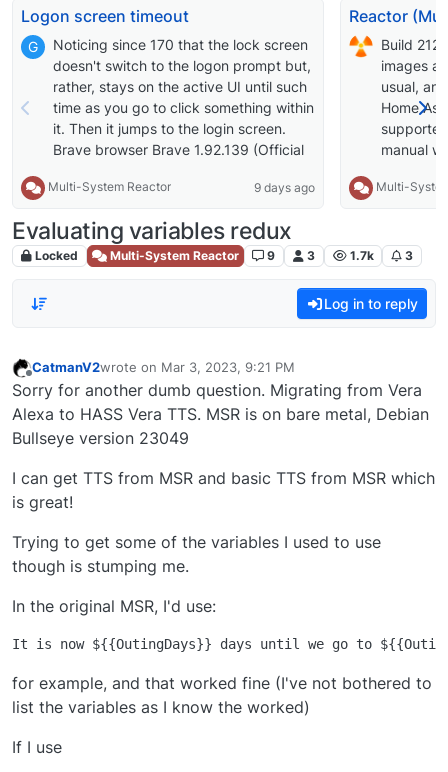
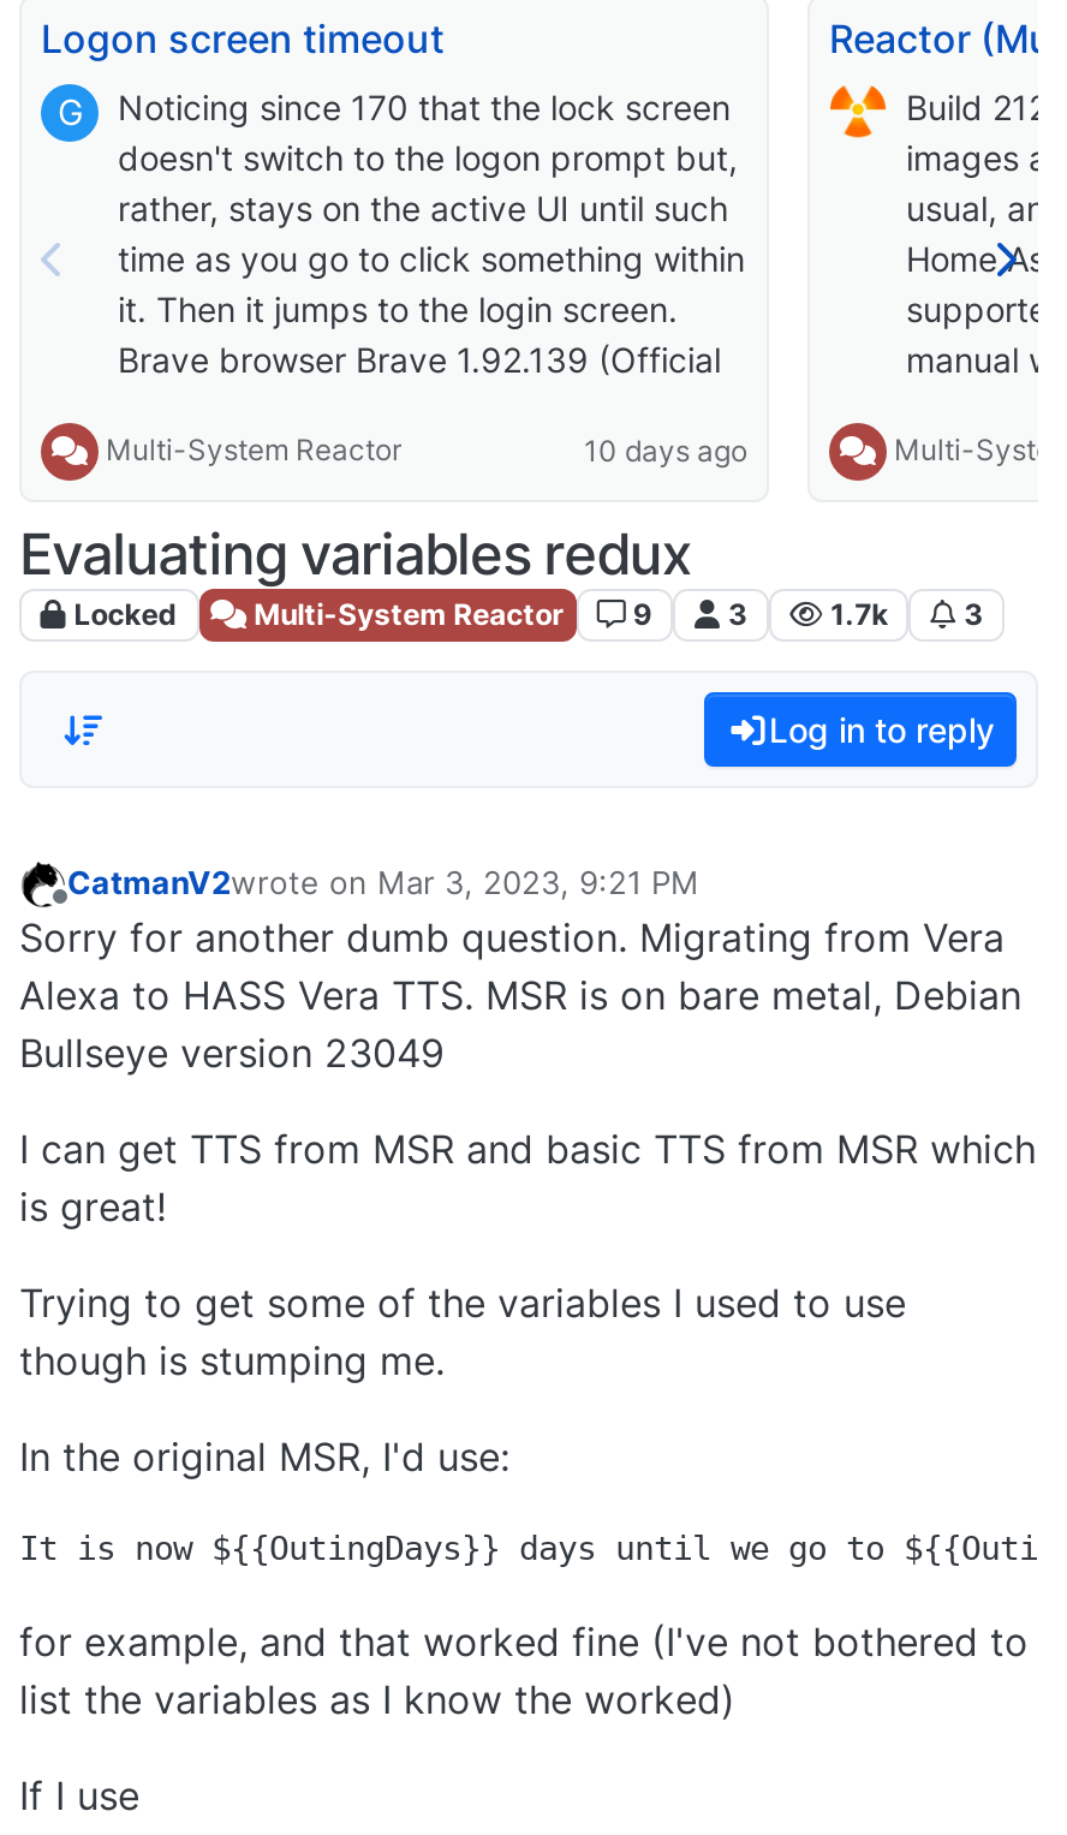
- 9 days ago
+ 10 days ago
